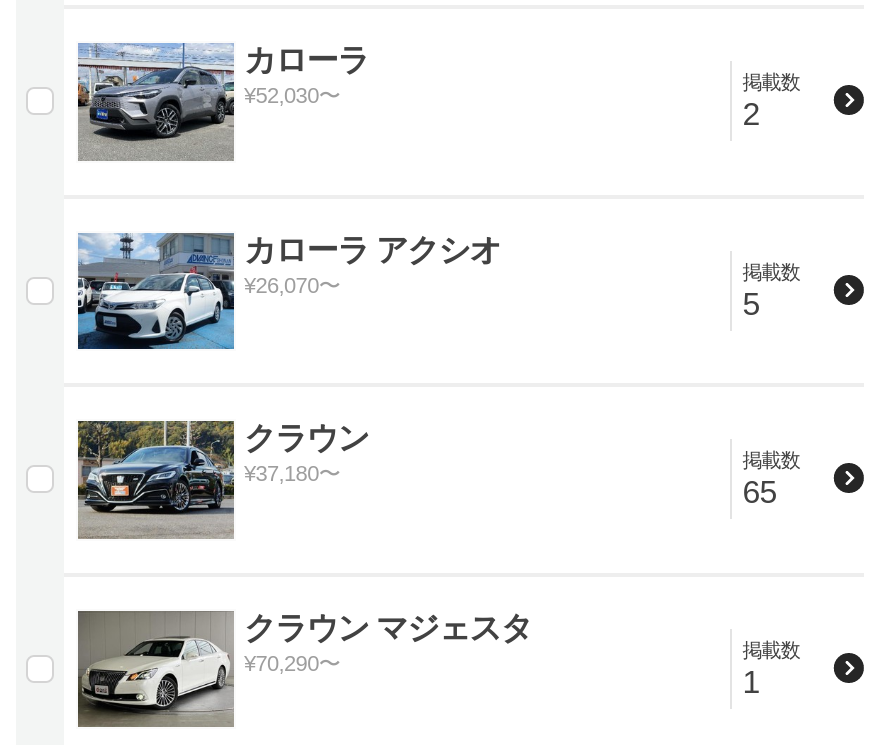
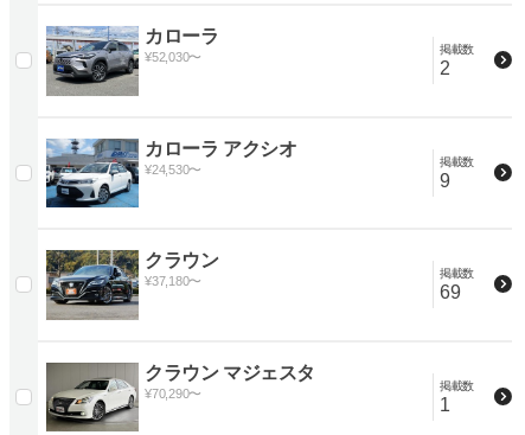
- ¥26,070〜
+ ¥24,530〜

- 5
+ 9

- 65
+ 69
